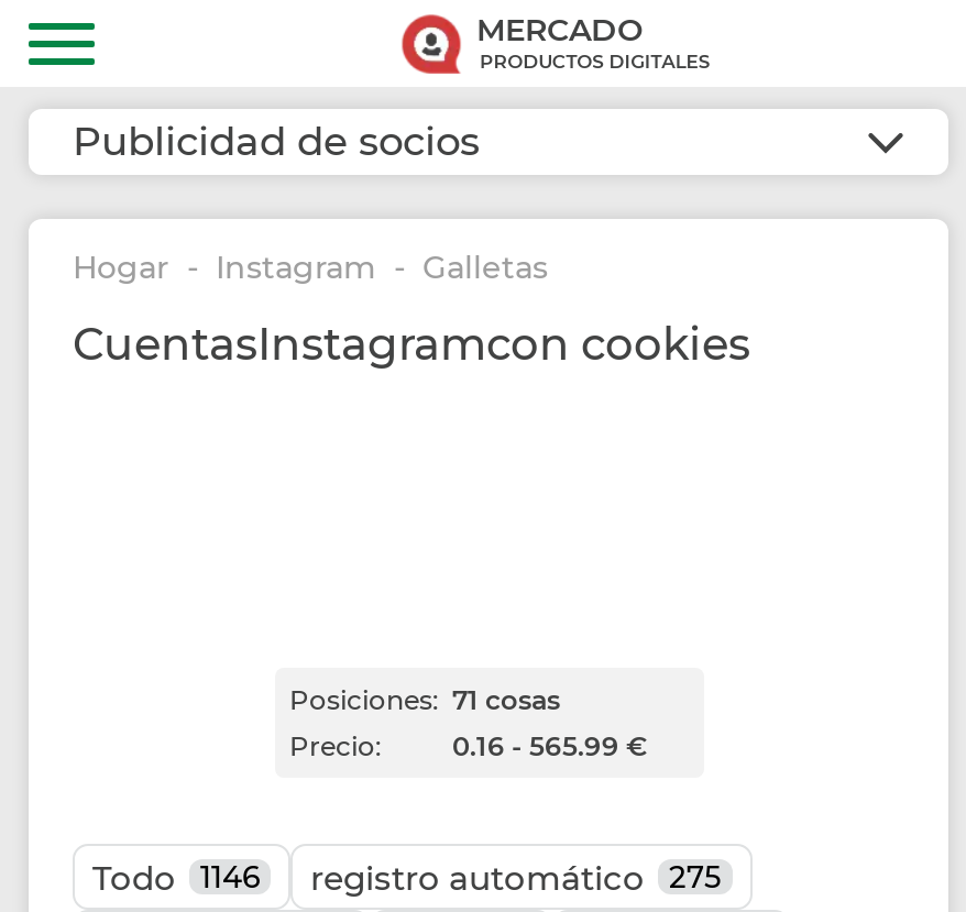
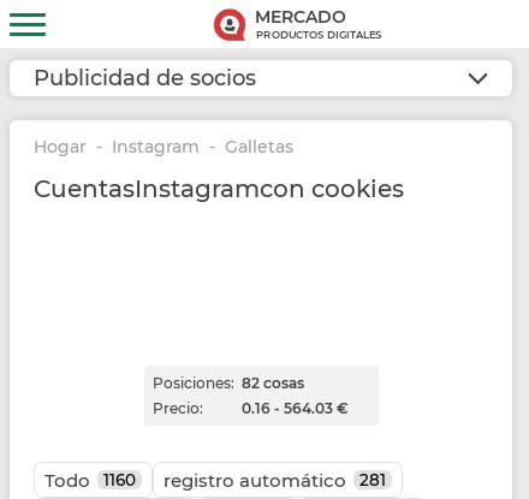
- Posiciones: 71 cosas
+ Posiciones: 82 cosas

- 0.16 - 565.99 €
+ 0.16 - 564.03 €

- 1146
+ 1160

- 275
+ 281
